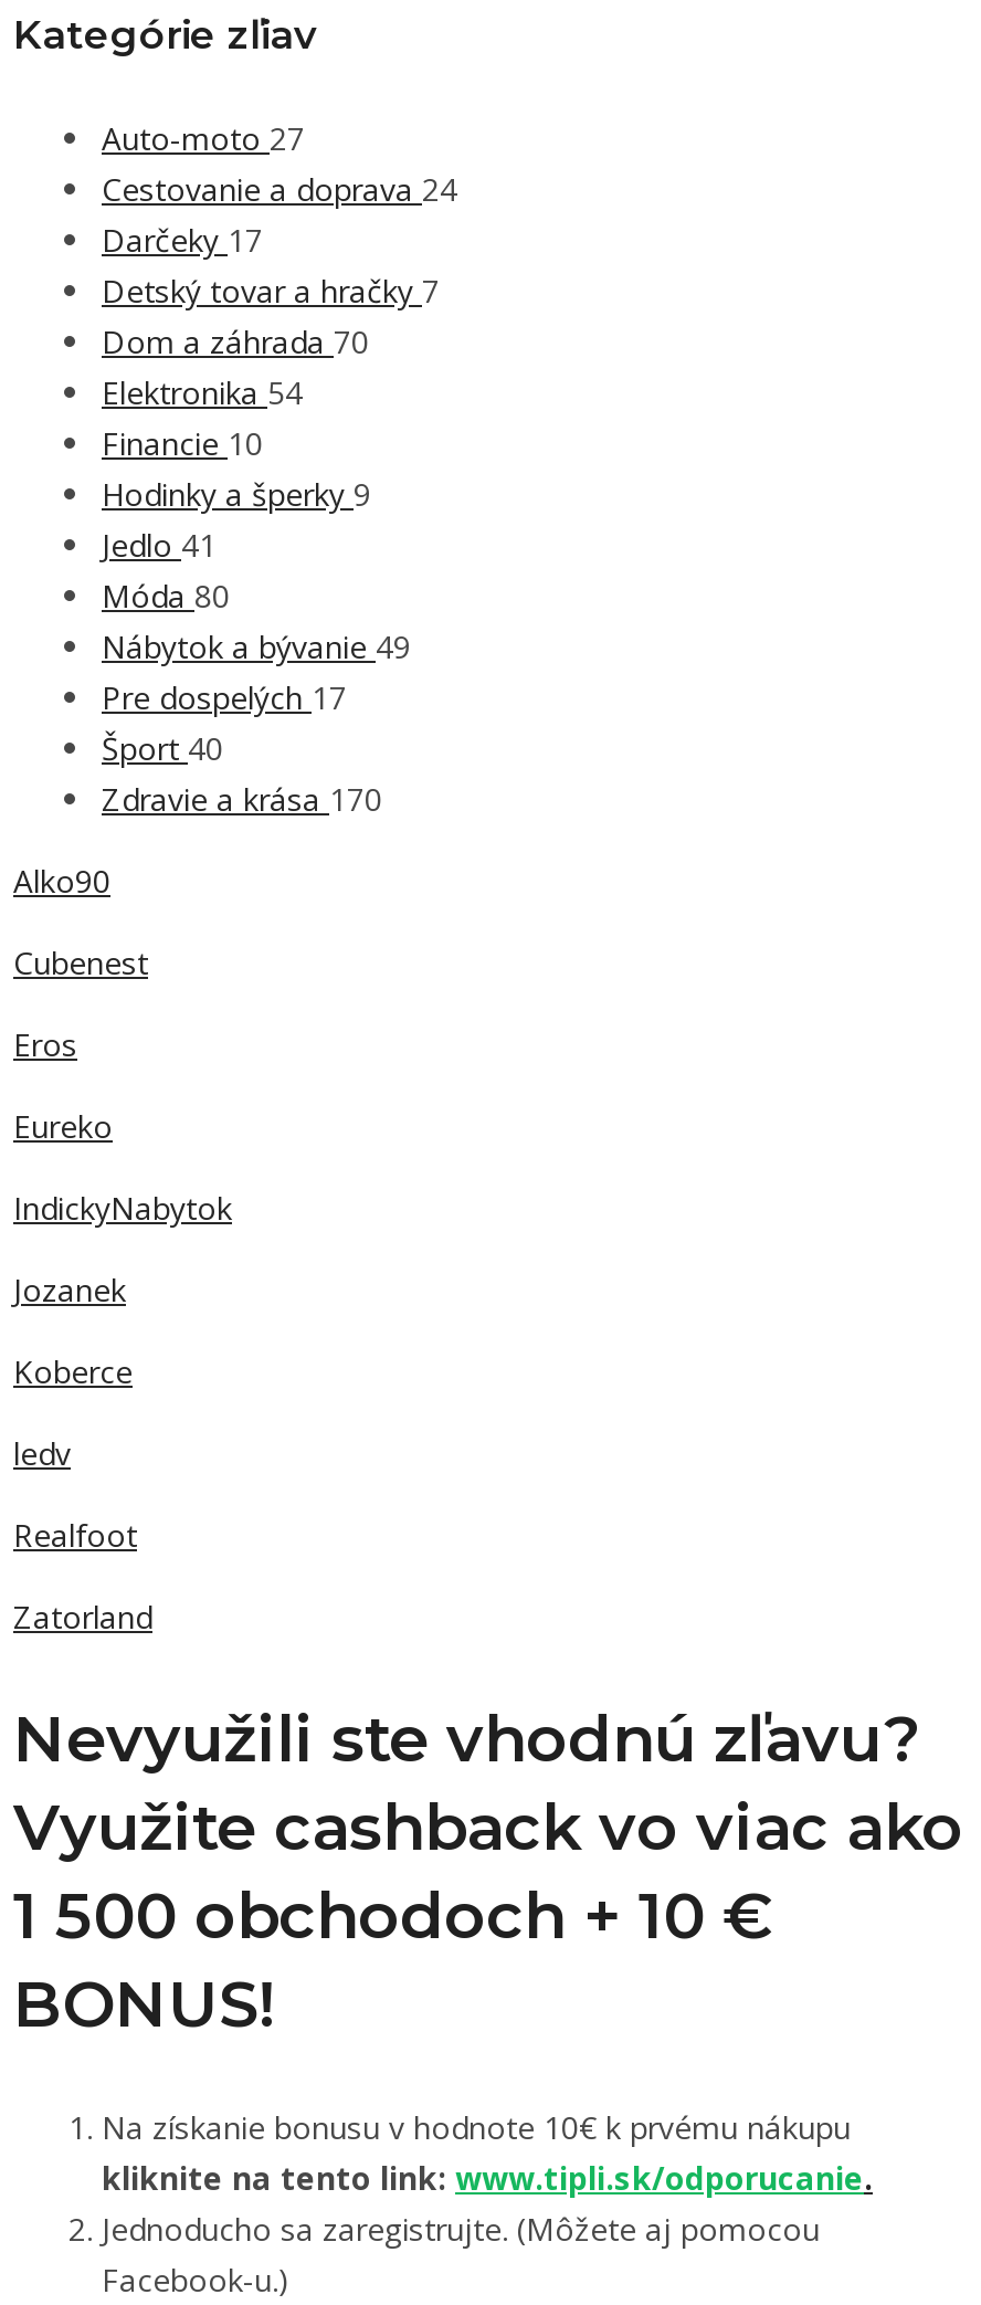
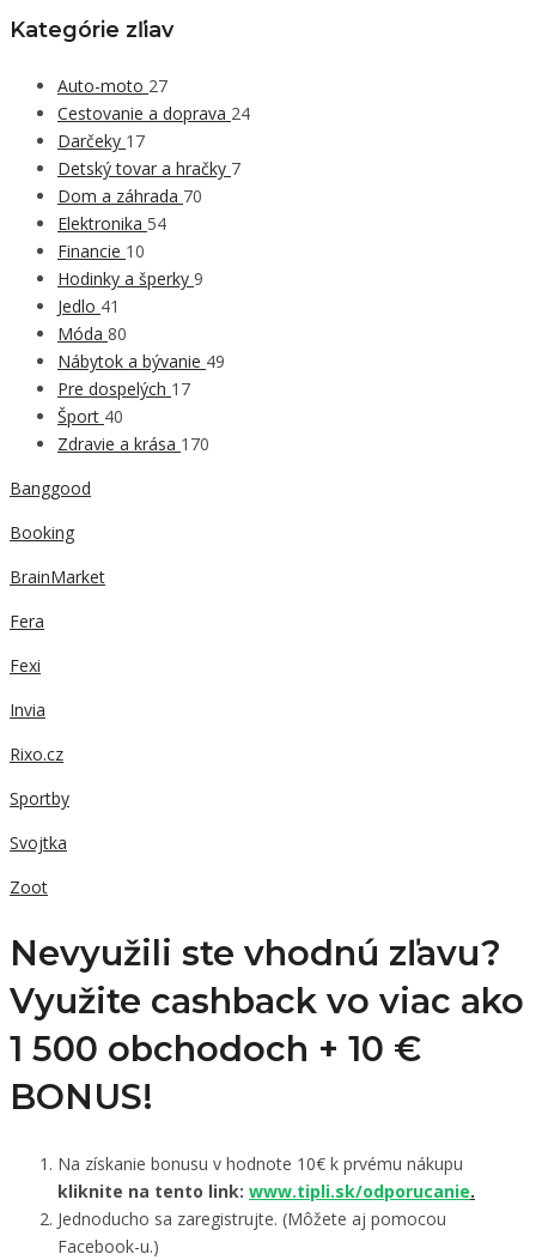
- Alko90
+ Banggood

- Cubenest
+ Booking

- Eros
+ BrainMarket

- Eureko
+ Fera

- IndickyNabytok
+ Fexi

- Jozanek
+ Invia

- Koberce
+ Rixo.cz

- ledv
+ Sportby

- Realfoot
+ Svojtka

- Zatorland
+ Zoot
